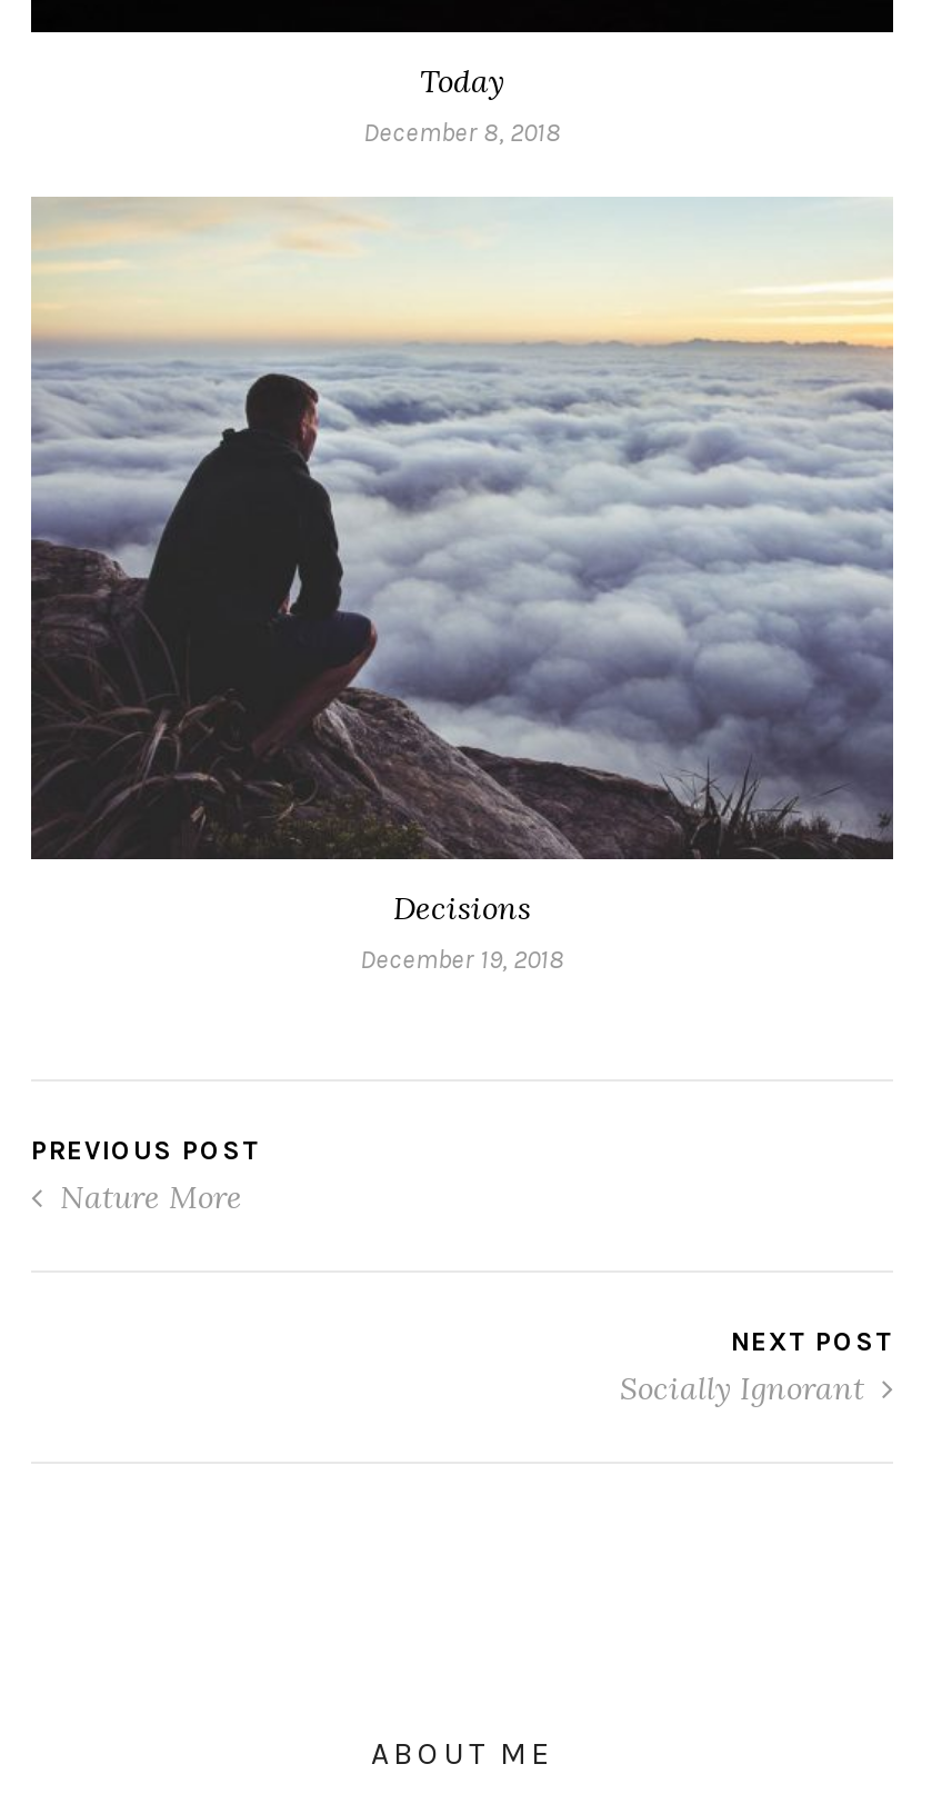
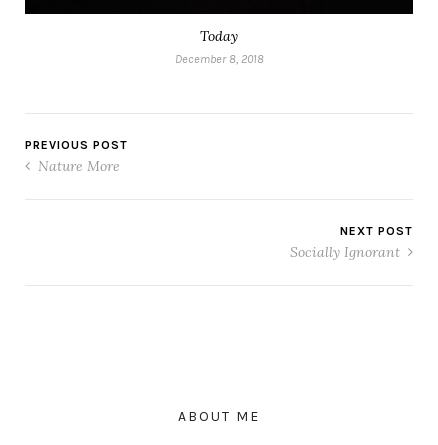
- [image]
- Decisions
- December 19, 2018
